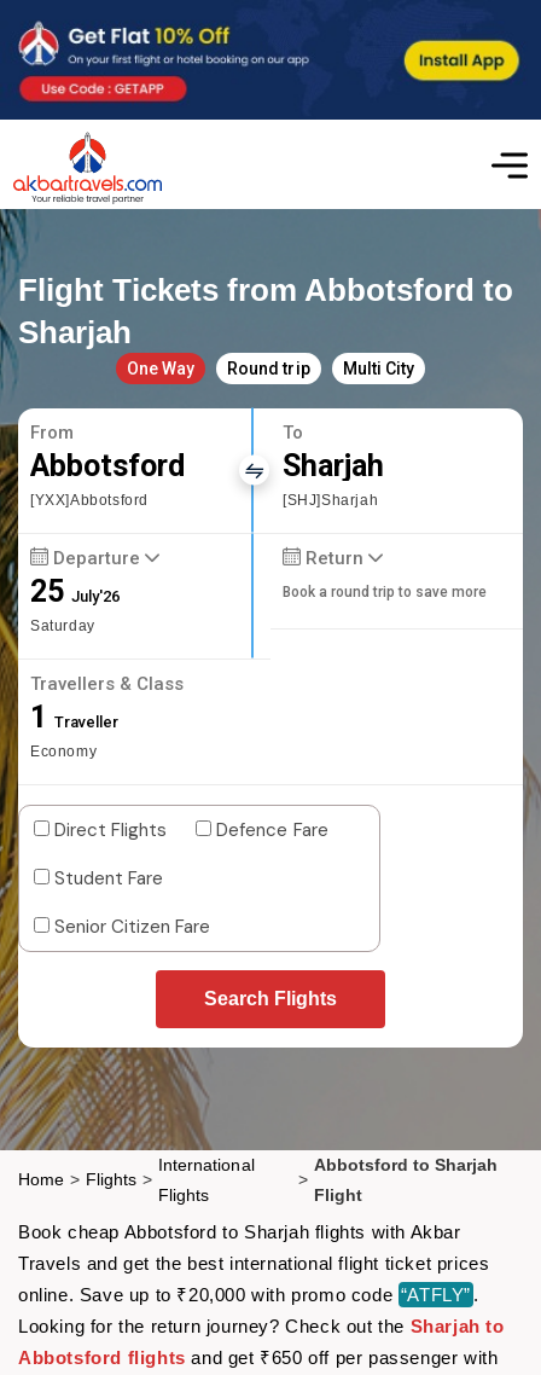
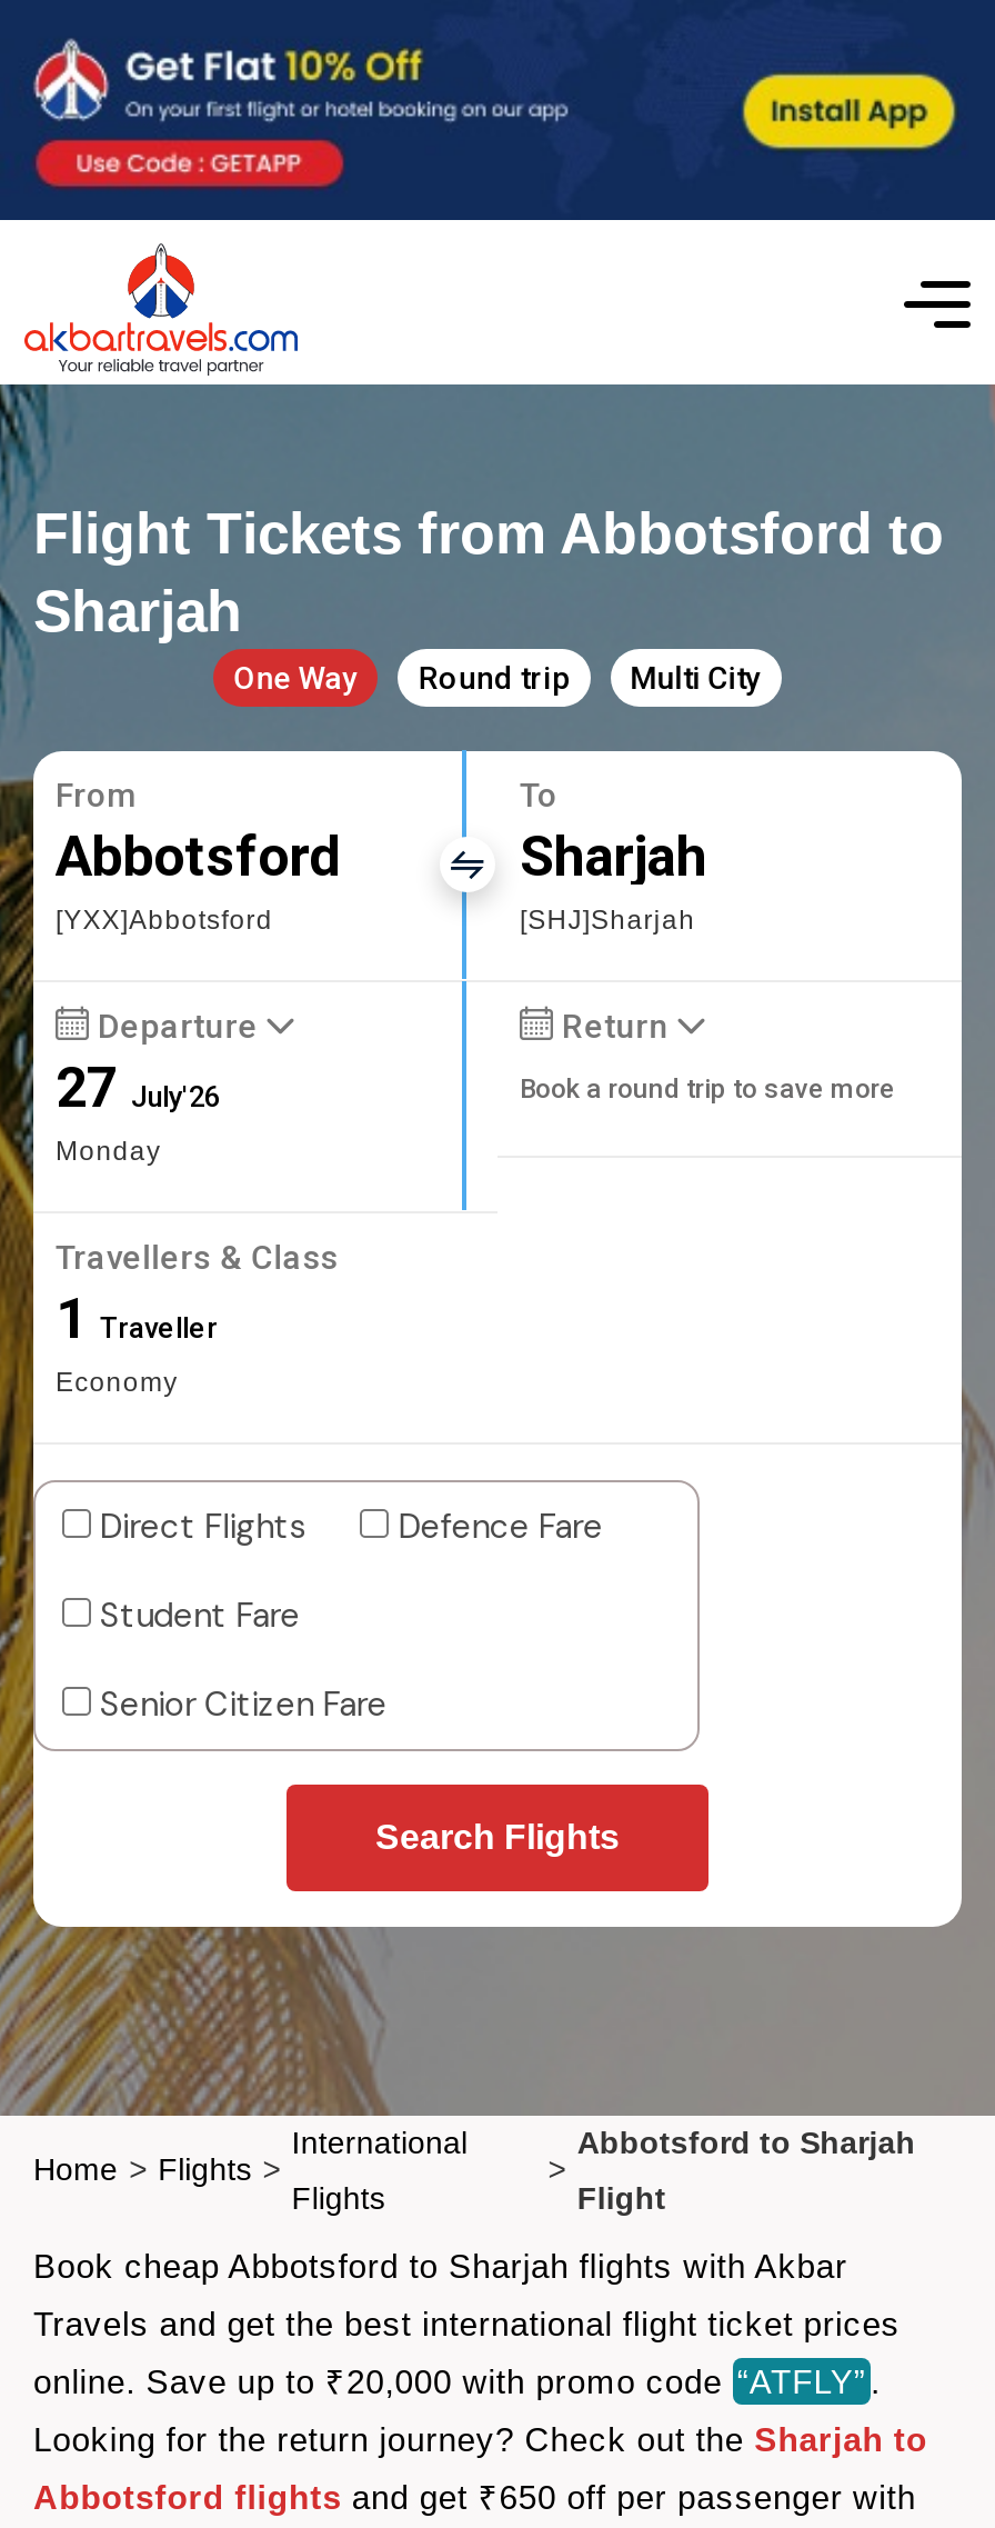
- 25 July'26
- Saturday
+ 27 July'26
+ Monday
